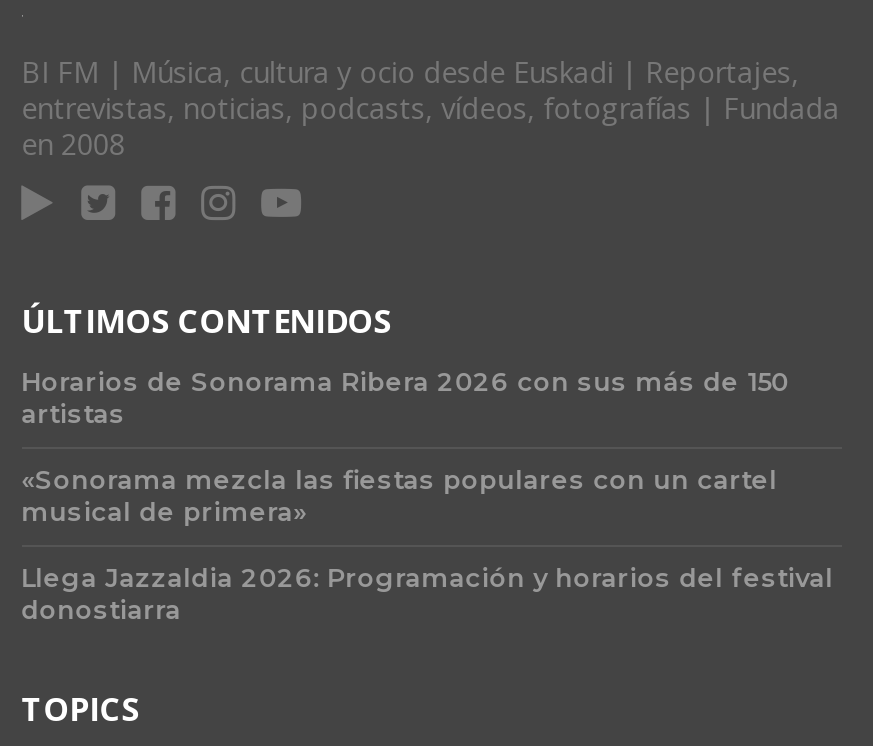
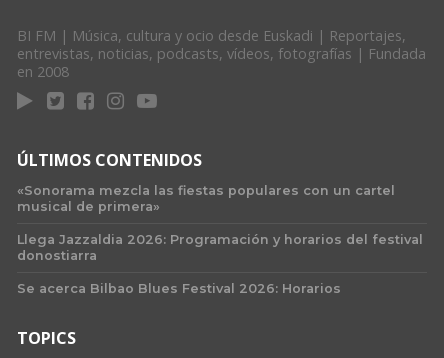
- Horarios de Sonorama Ribera 2026 con sus más de 150
- artistas

moved up: «Sonorama mezcla las fiestas populares con un cartel | musical de primera» | Llega Jazzaldia 2026: Programación y horarios del festival | donostiarra

+ Se acerca Bilbao Blues Festival 2026: Horarios
